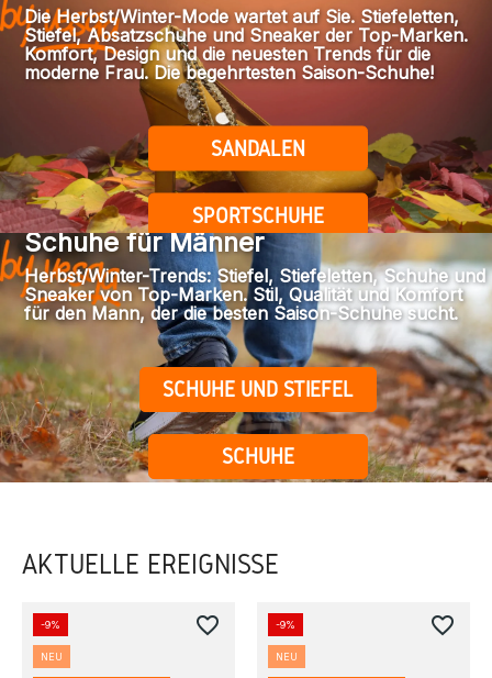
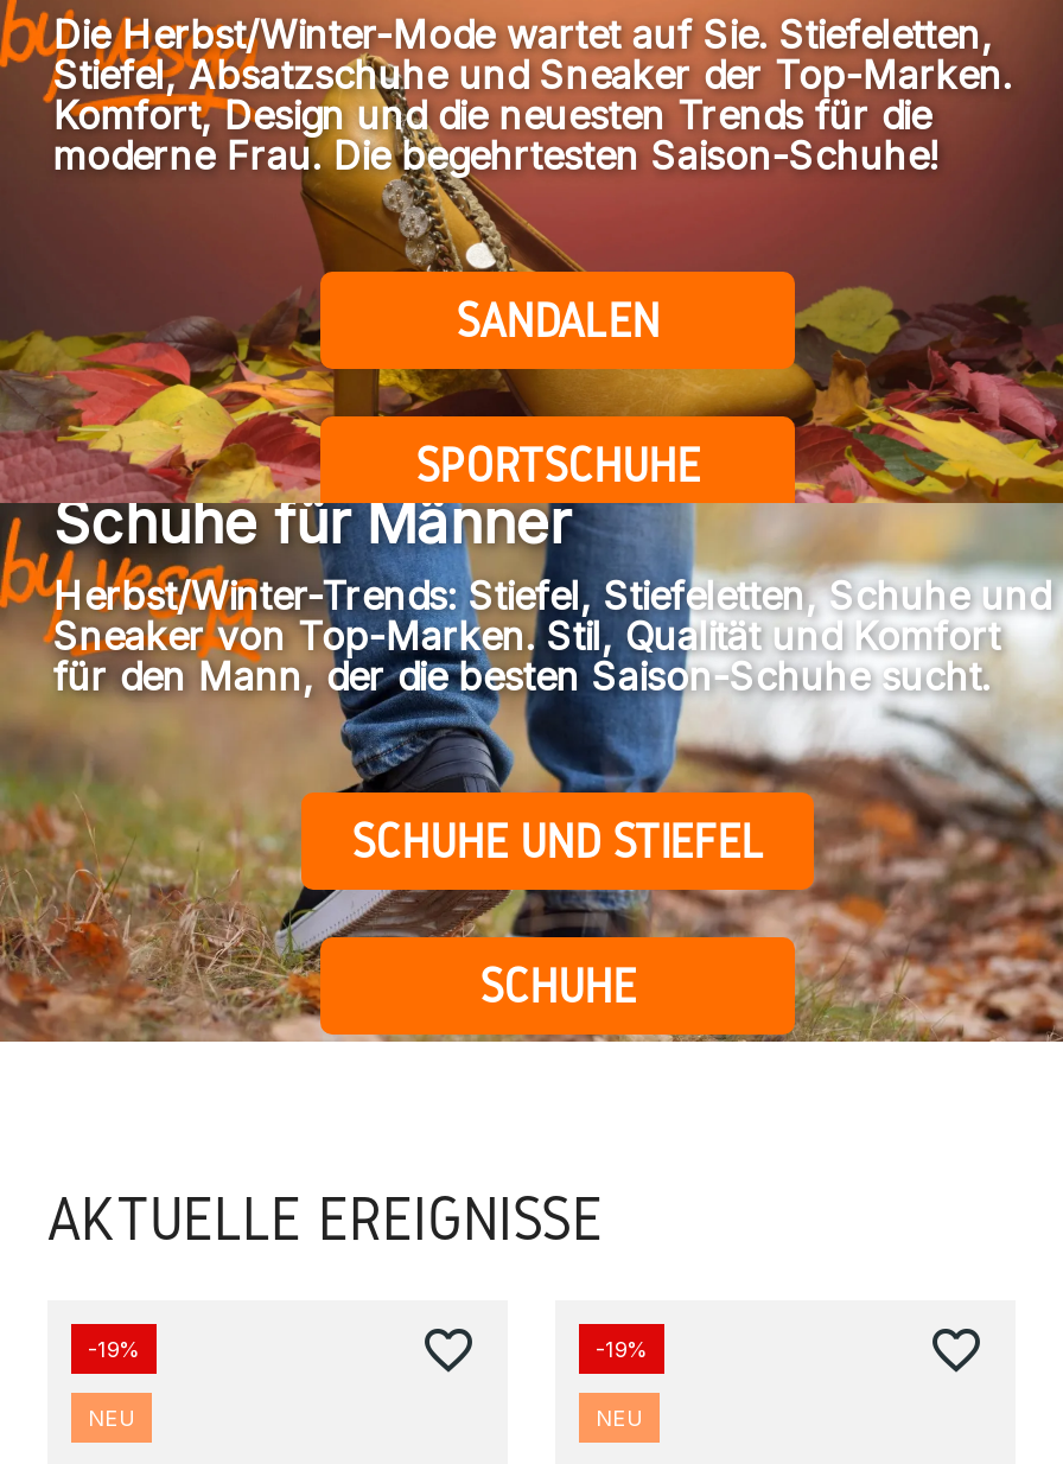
- -9%
+ -19%

- -9%
+ -19%
